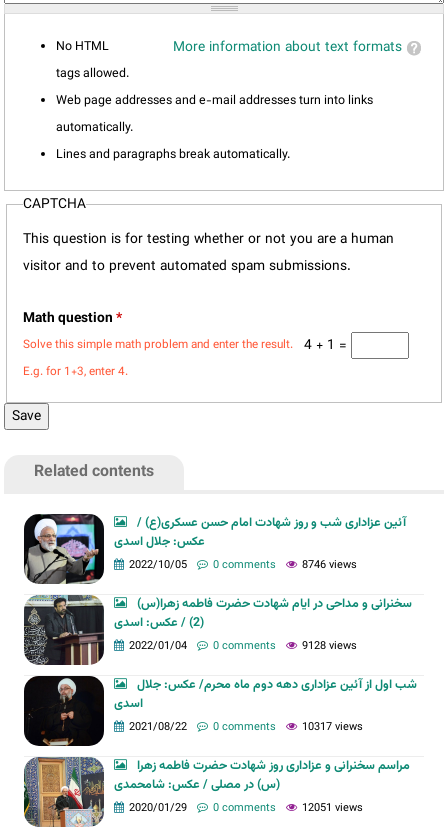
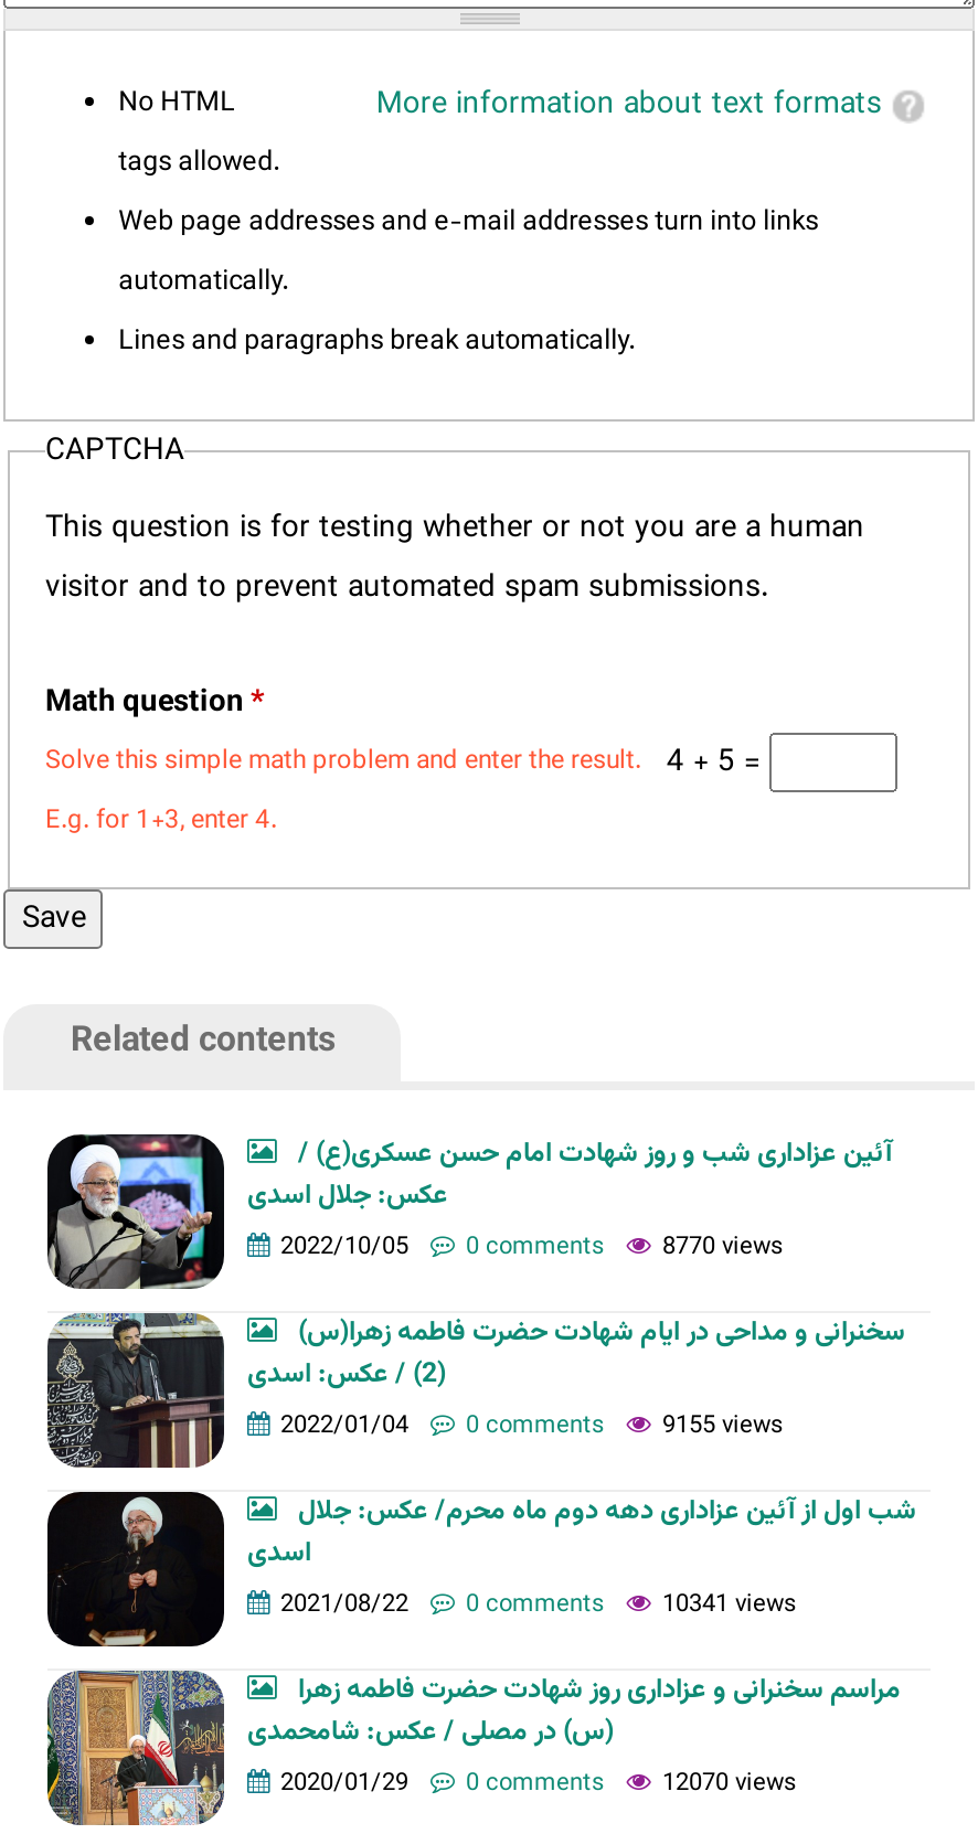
- Solve this simple math problem and enter the result. 4 + 1 =
+ Solve this simple math problem and enter the result. 4 + 5 =

- 2022/10/05 0 comments 8746 views
+ 2022/10/05 0 comments 8770 views

- 2022/01/04 0 comments 9128 views
+ 2022/01/04 0 comments 9155 views

- 2021/08/22 0 comments 10317 views
+ 2021/08/22 0 comments 10341 views

- 2020/01/29 0 comments 12051 views
+ 2020/01/29 0 comments 12070 views
